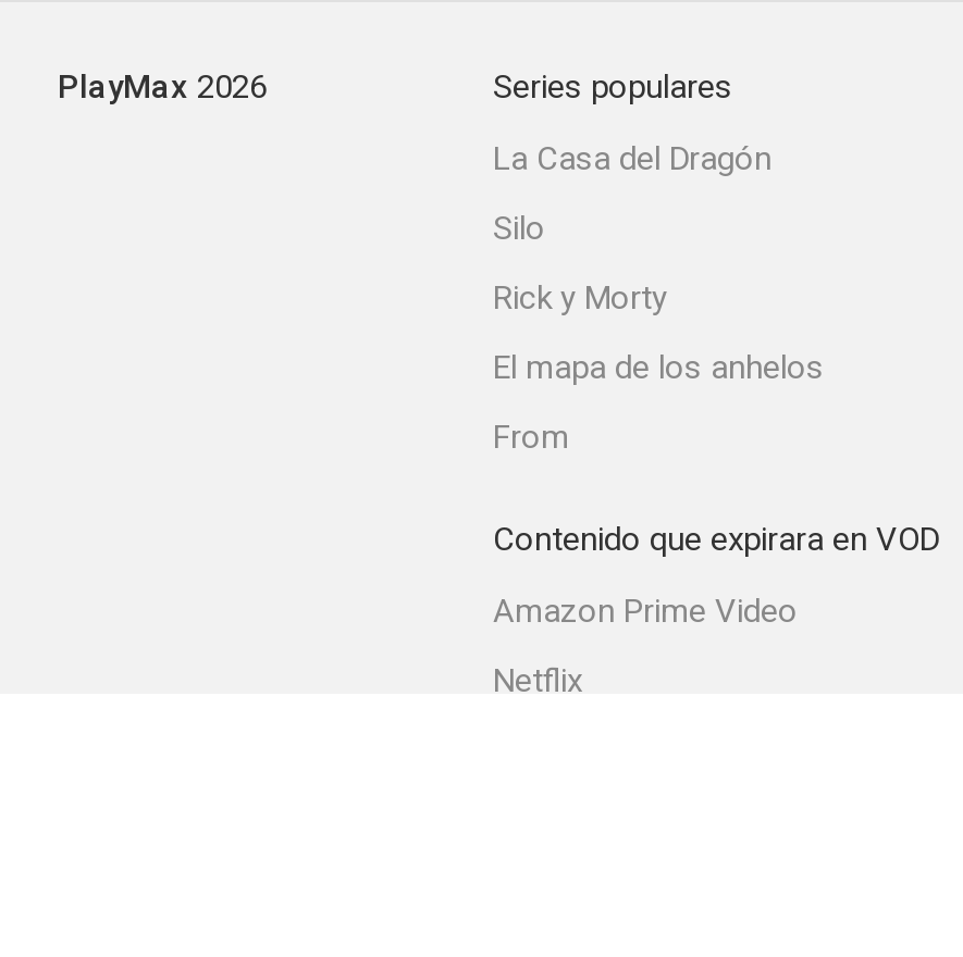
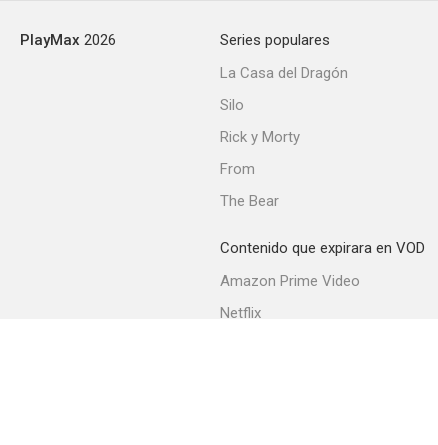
- El mapa de los anhelos

moved up: From

+ The Bear
